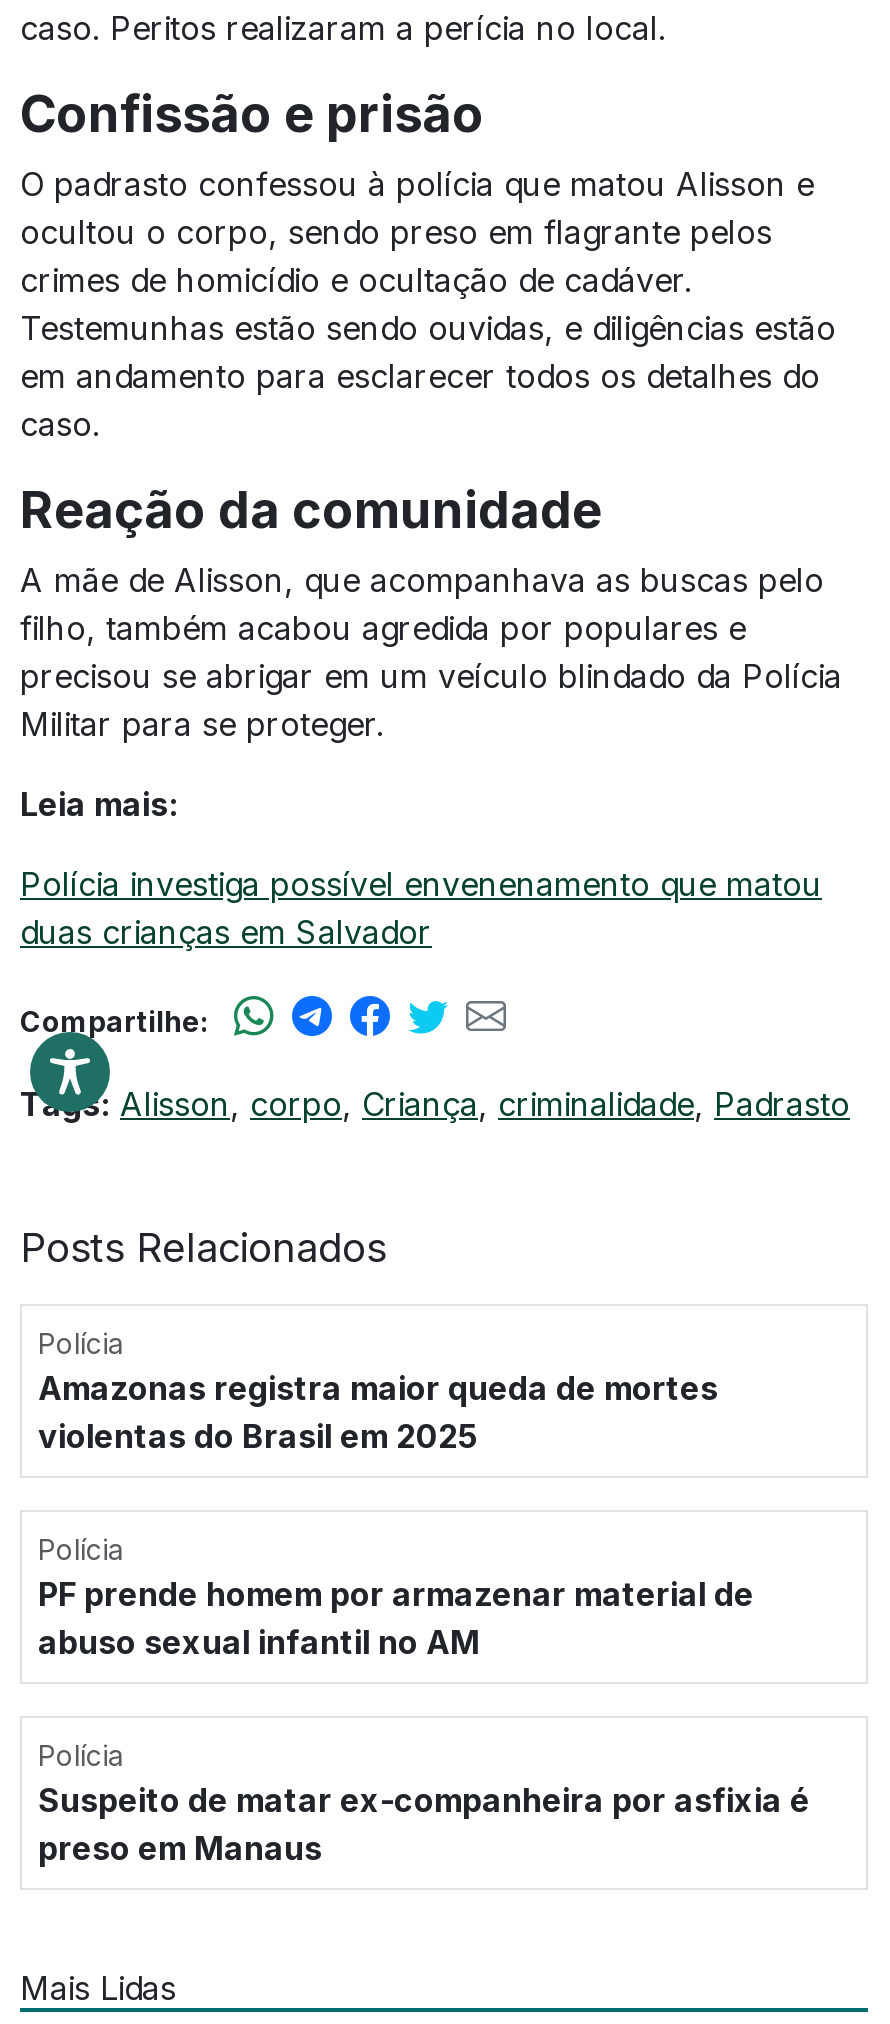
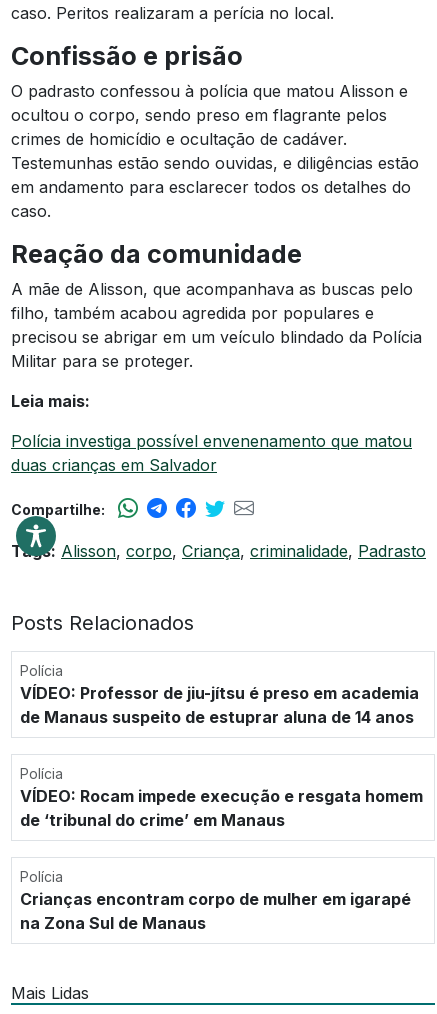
- Amazonas registra maior queda de mortes
- violentas do Brasil em 2025
+ VÍDEO: Professor de jiu-jítsu é preso em academia
+ de Manaus suspeito de estuprar aluna de 14 anos

- PF prende homem por armazenar material de
- abuso sexual infantil no AM
+ VÍDEO: Rocam impede execução e resgata homem
+ de ‘tribunal do crime’ em Manaus

- Suspeito de matar ex-companheira por asfixia é
- preso em Manaus
+ Crianças encontram corpo de mulher em igarapé
+ na Zona Sul de Manaus
